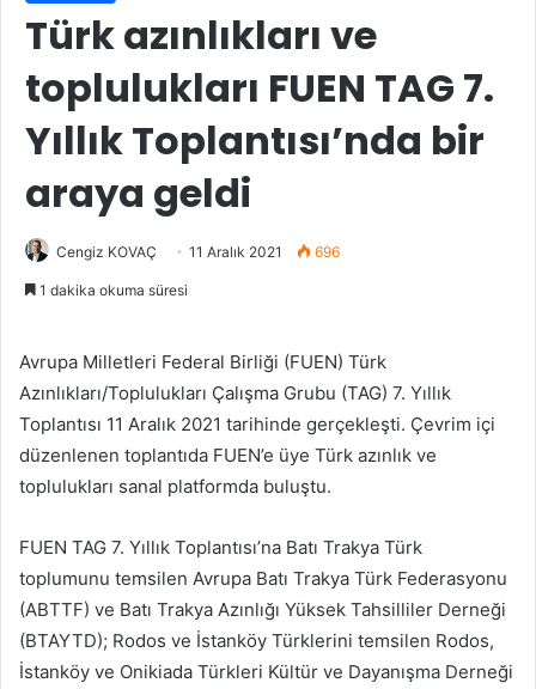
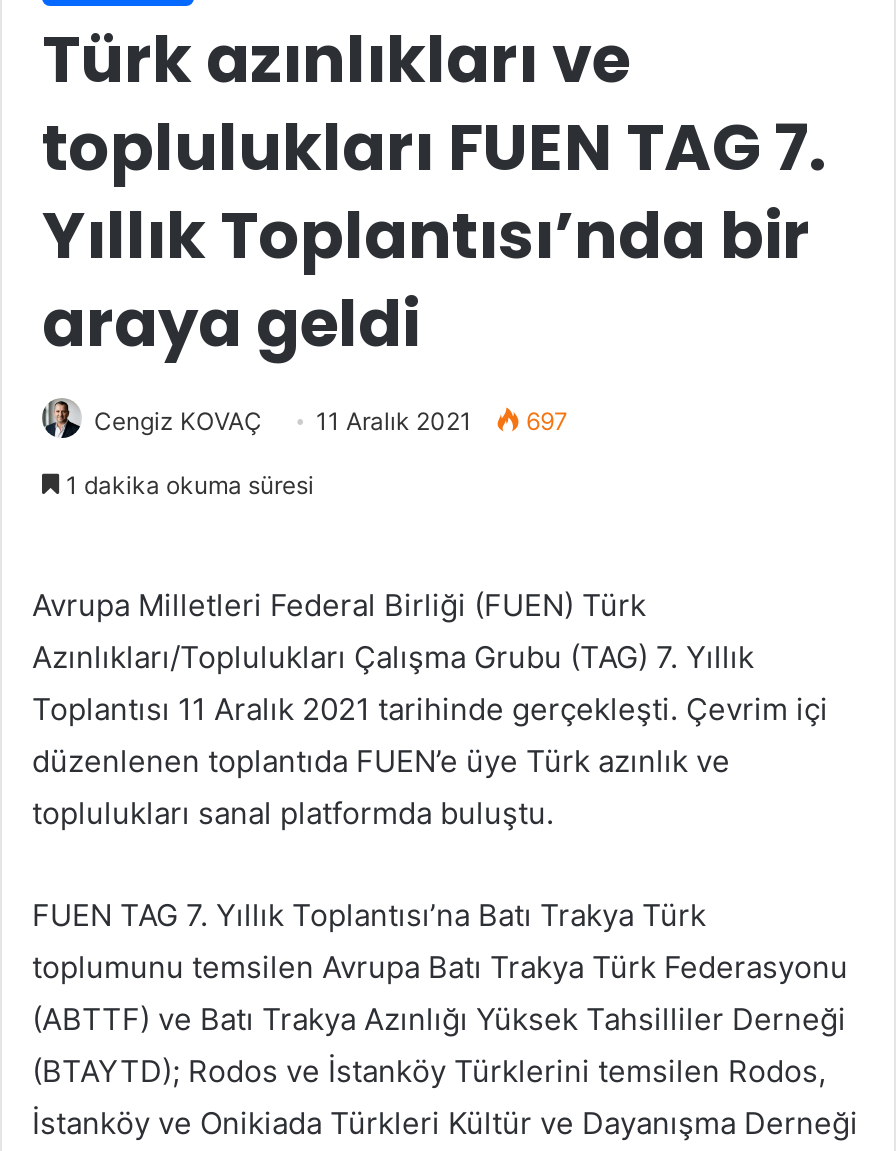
- Cengiz KOVAÇ 11 Aralık 2021 696
+ Cengiz KOVAÇ 11 Aralık 2021 697
